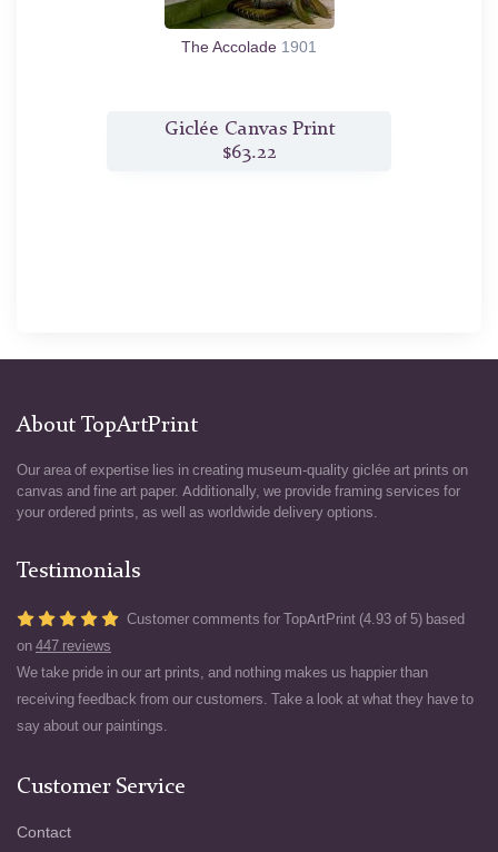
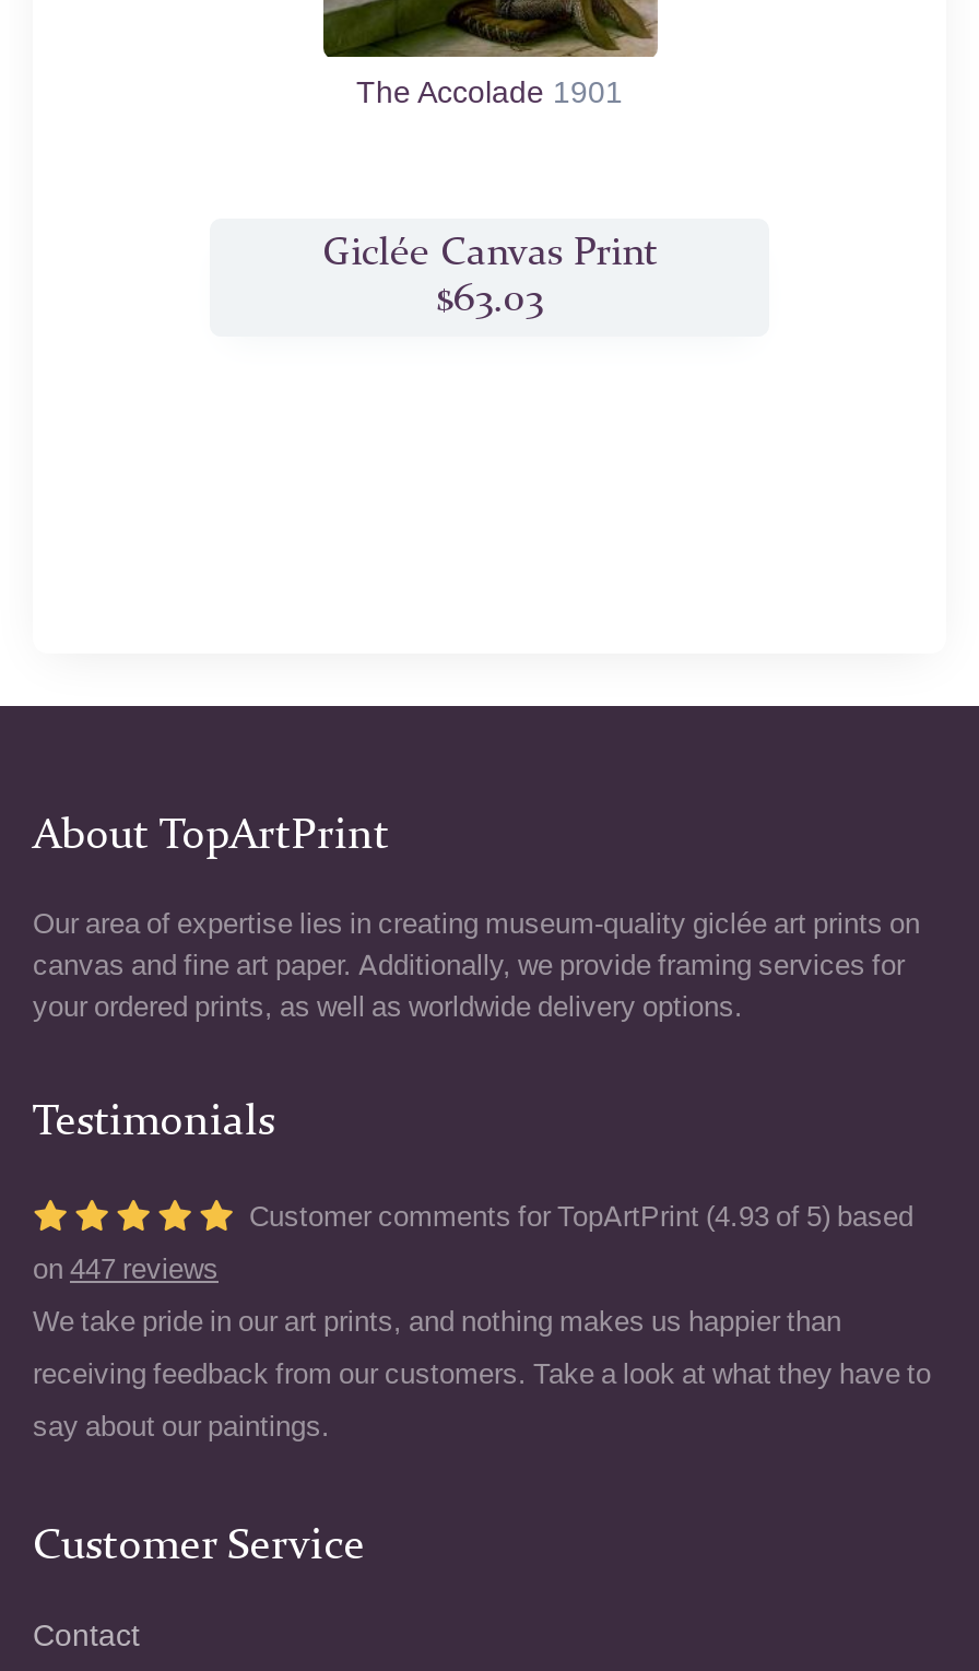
- $63.22
+ $63.03
